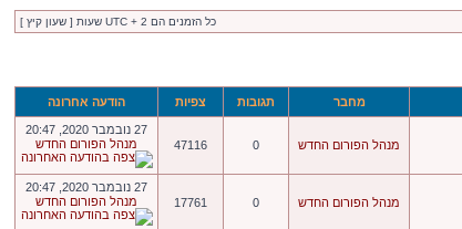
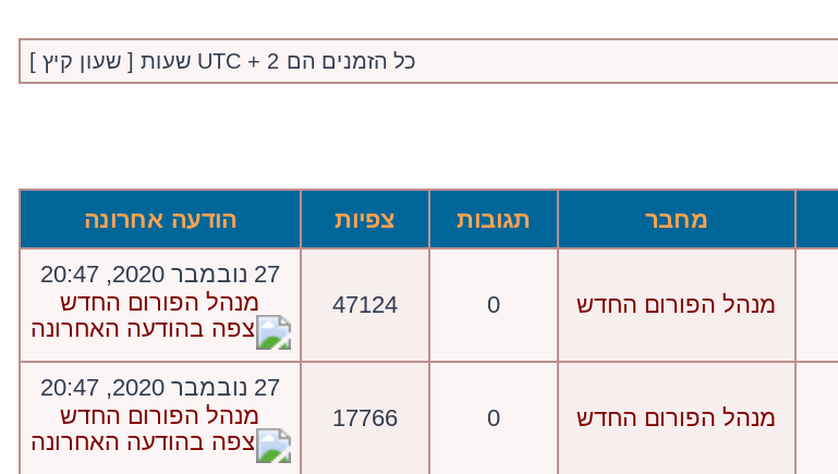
- 47116
+ 47124

- 17761
+ 17766
